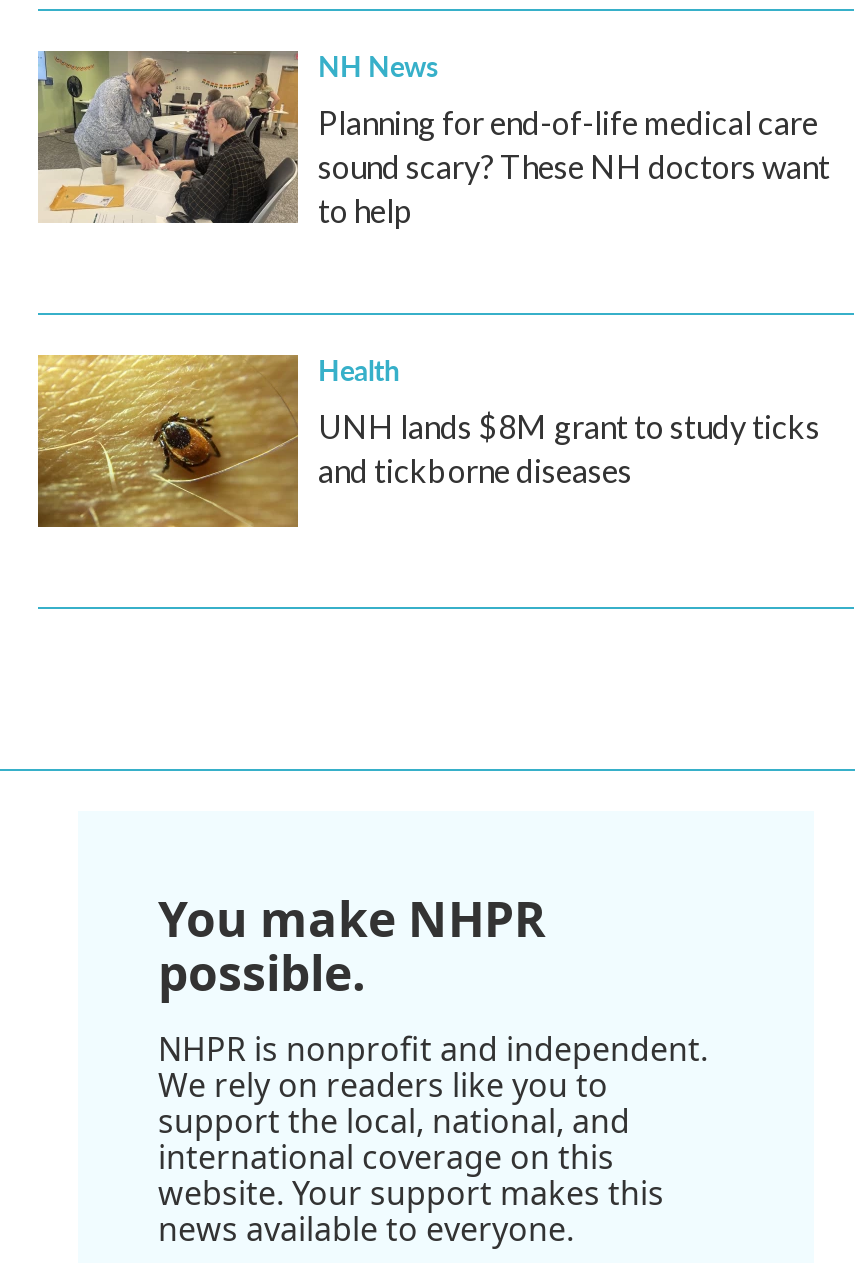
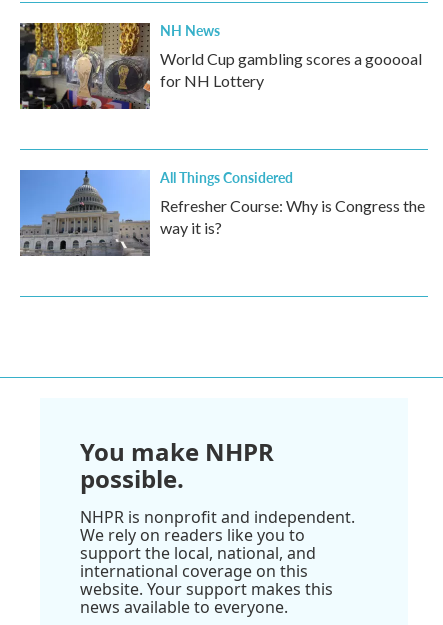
- [image]
- Planning for end-of-life medical care
- sound scary? These NH doctors want
- to help
+ [image]
+ World Cup gambling scores a gooooal
+ for NH Lottery

- [image]
- Health
- UNH lands $8M grant to study ticks
- and tickborne diseases
+ [image]
+ All Things Considered
+ Refresher Course: Why is Congress the
+ way it is?
